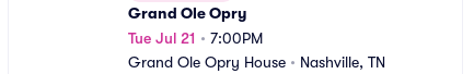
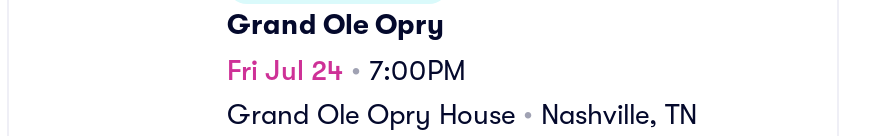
- Tue Jul 21 • 7:00PM
+ Fri Jul 24 • 7:00PM
